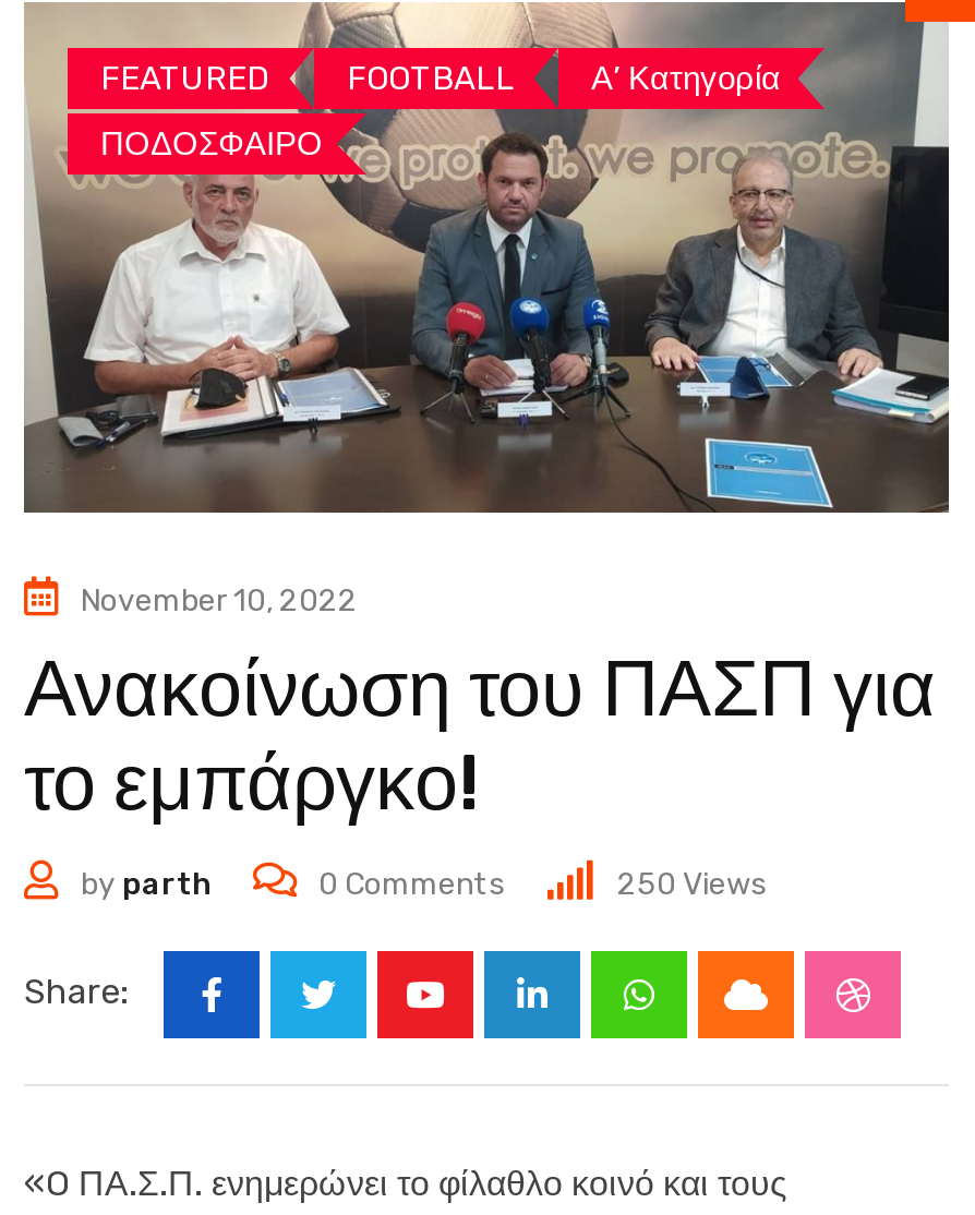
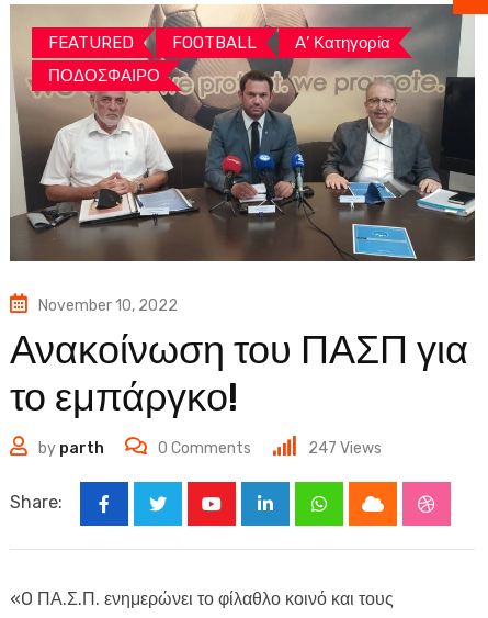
- 250 Views
+ 247 Views
